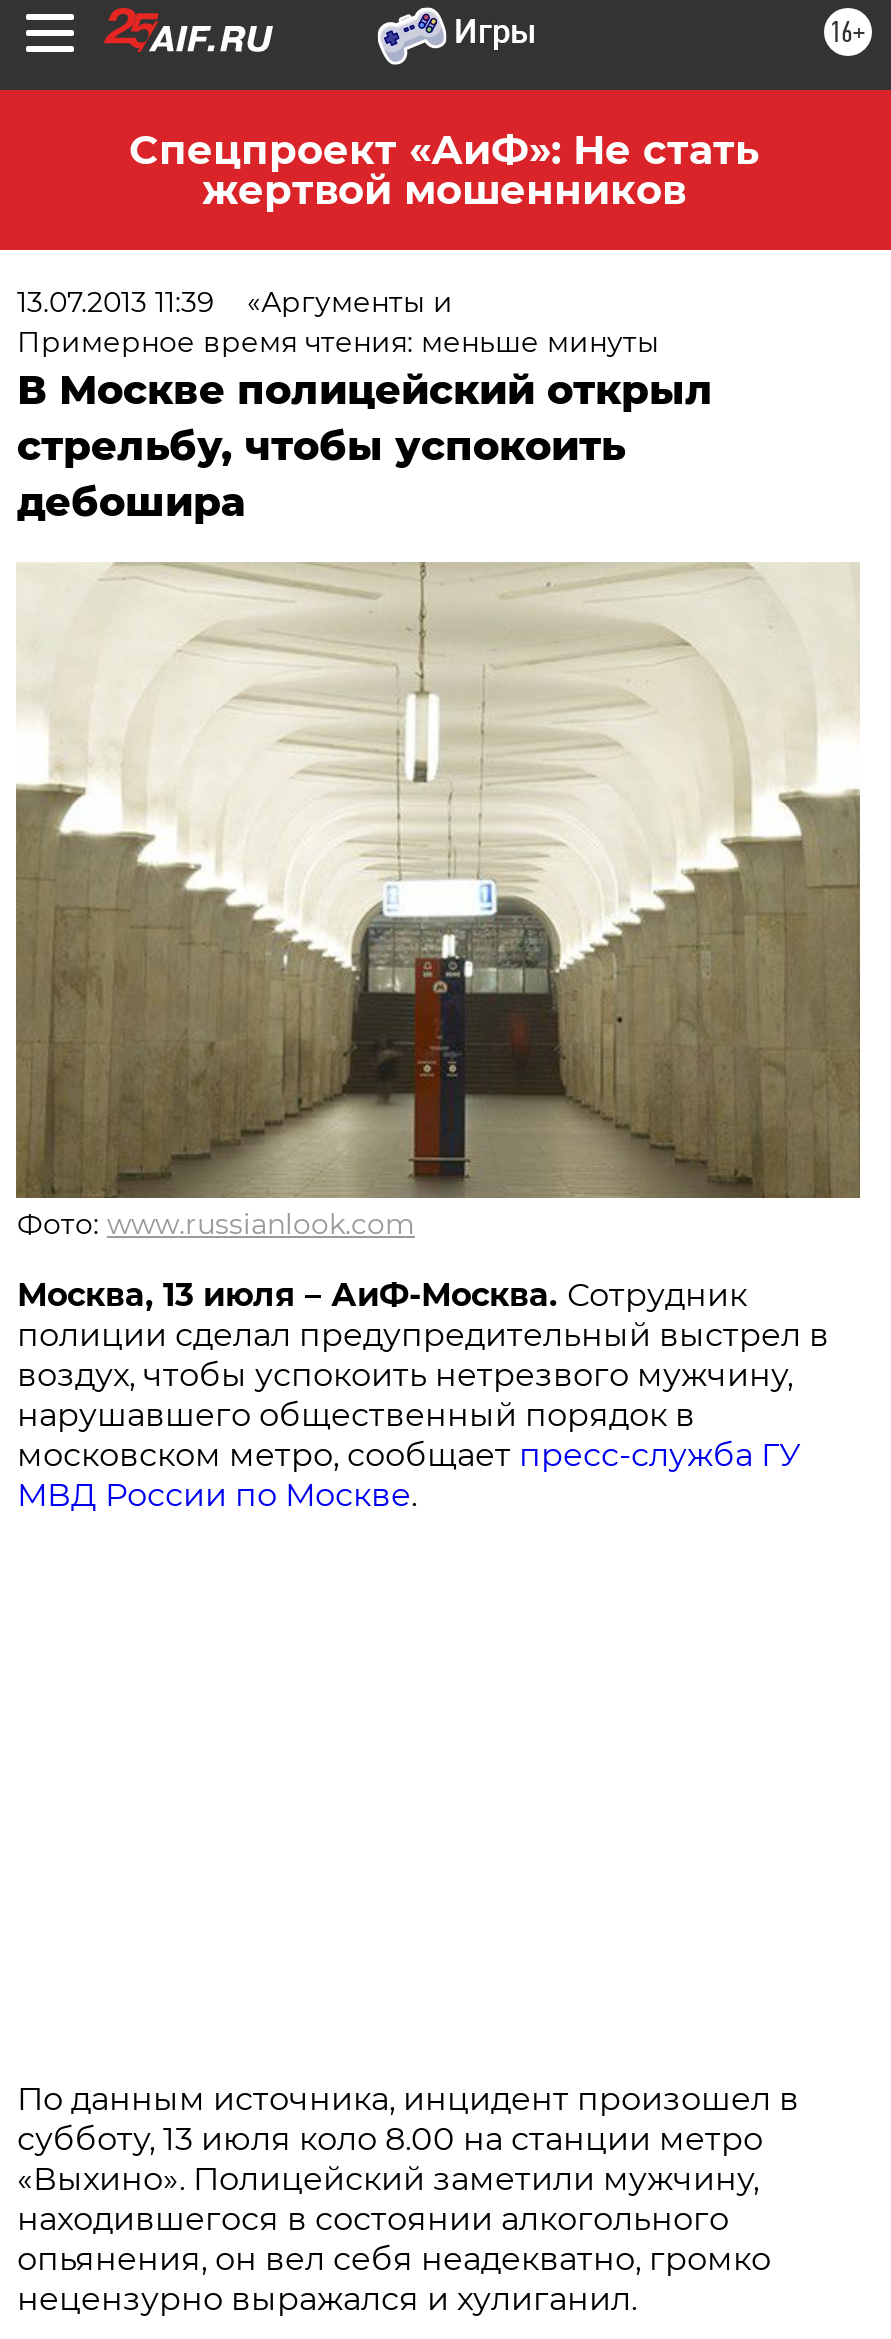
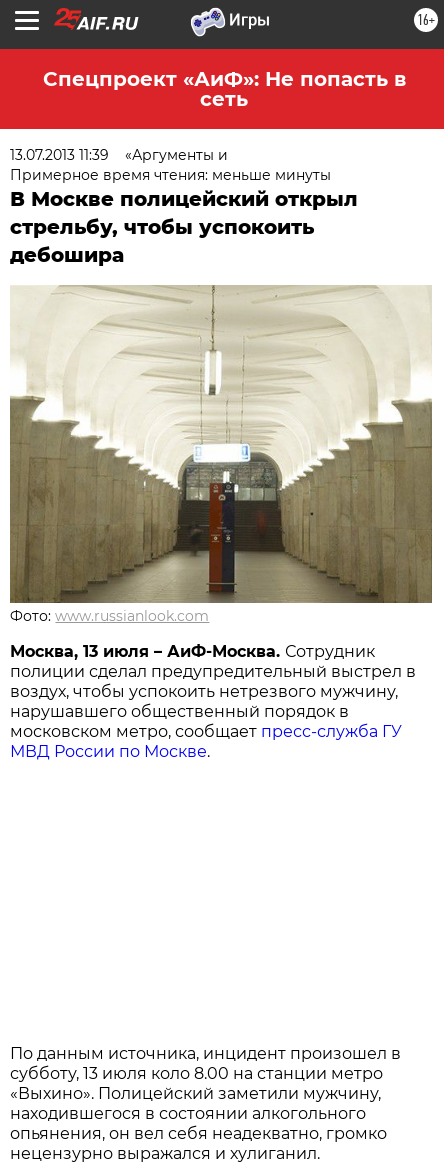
- Спецпроект «АиФ»: Не стать
- жертвой мошенников
+ Спецпроект «АиФ»: Не попасть в
+ сеть
